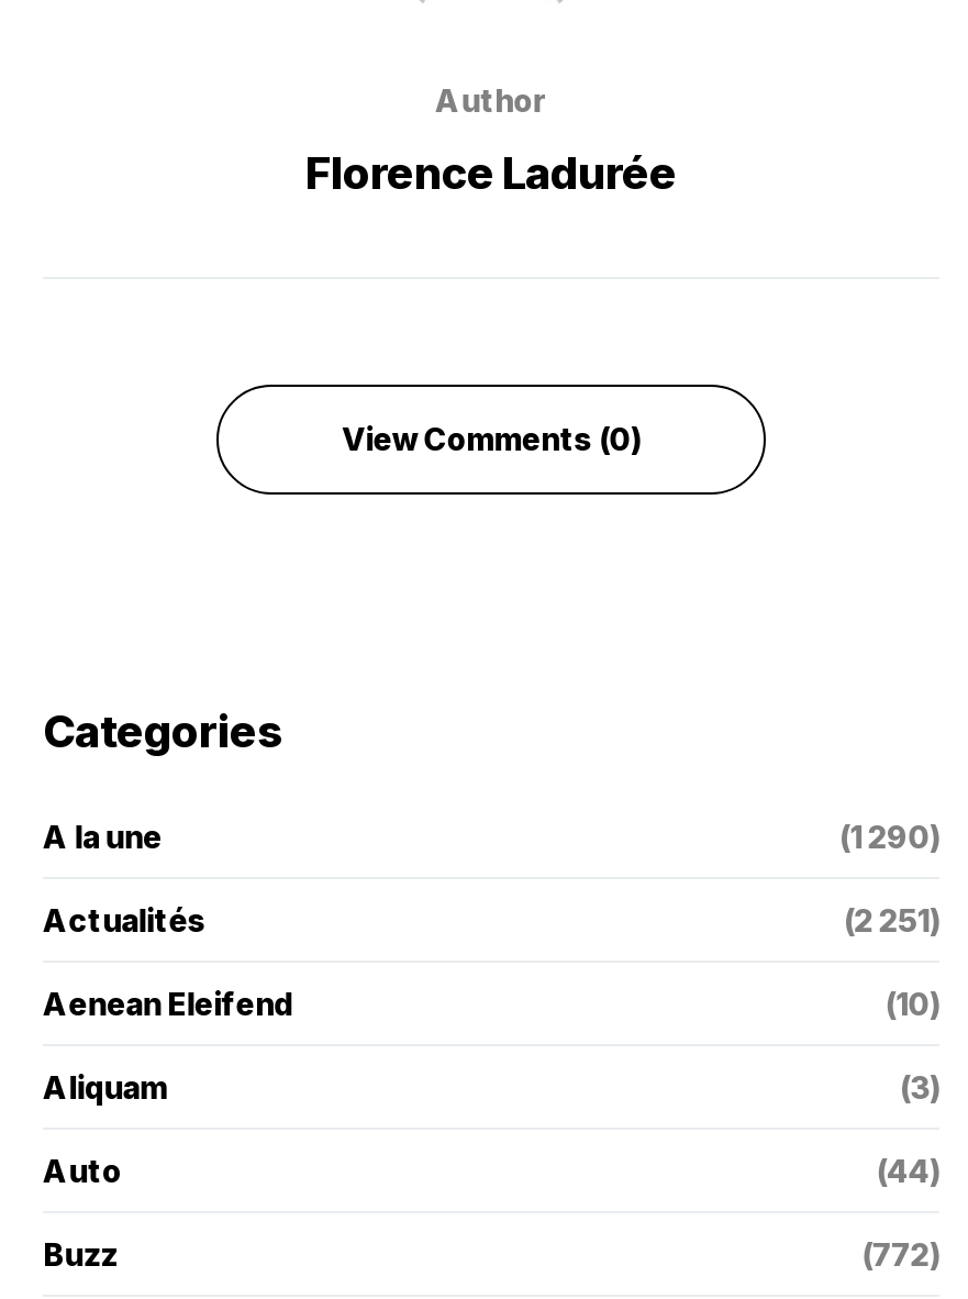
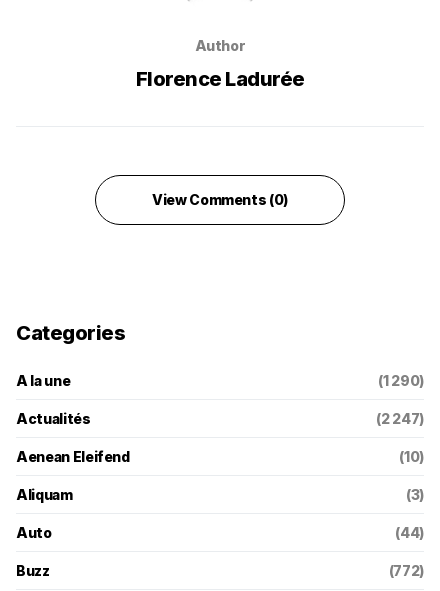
- (2 251)
+ (2 247)
